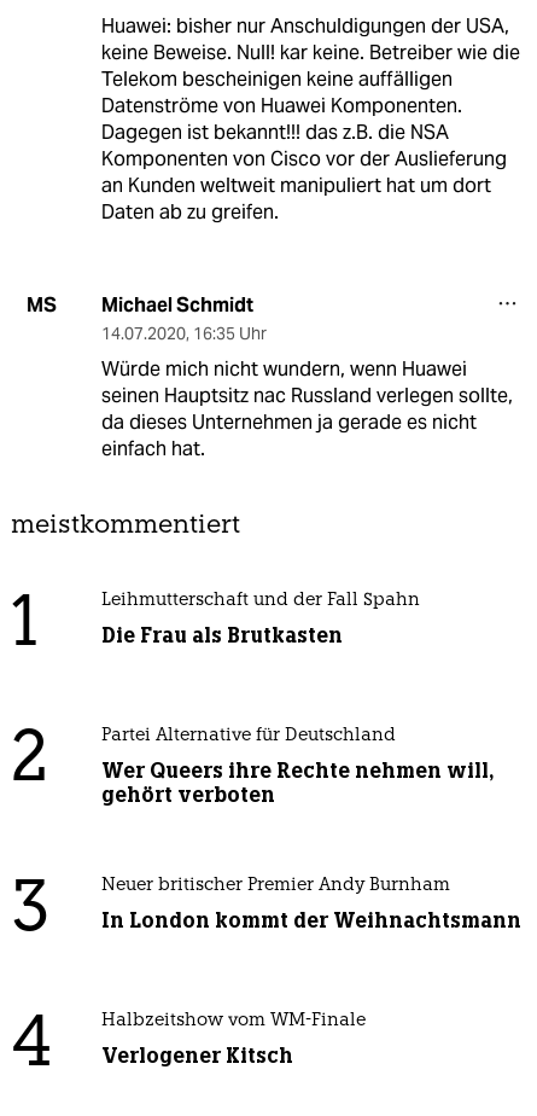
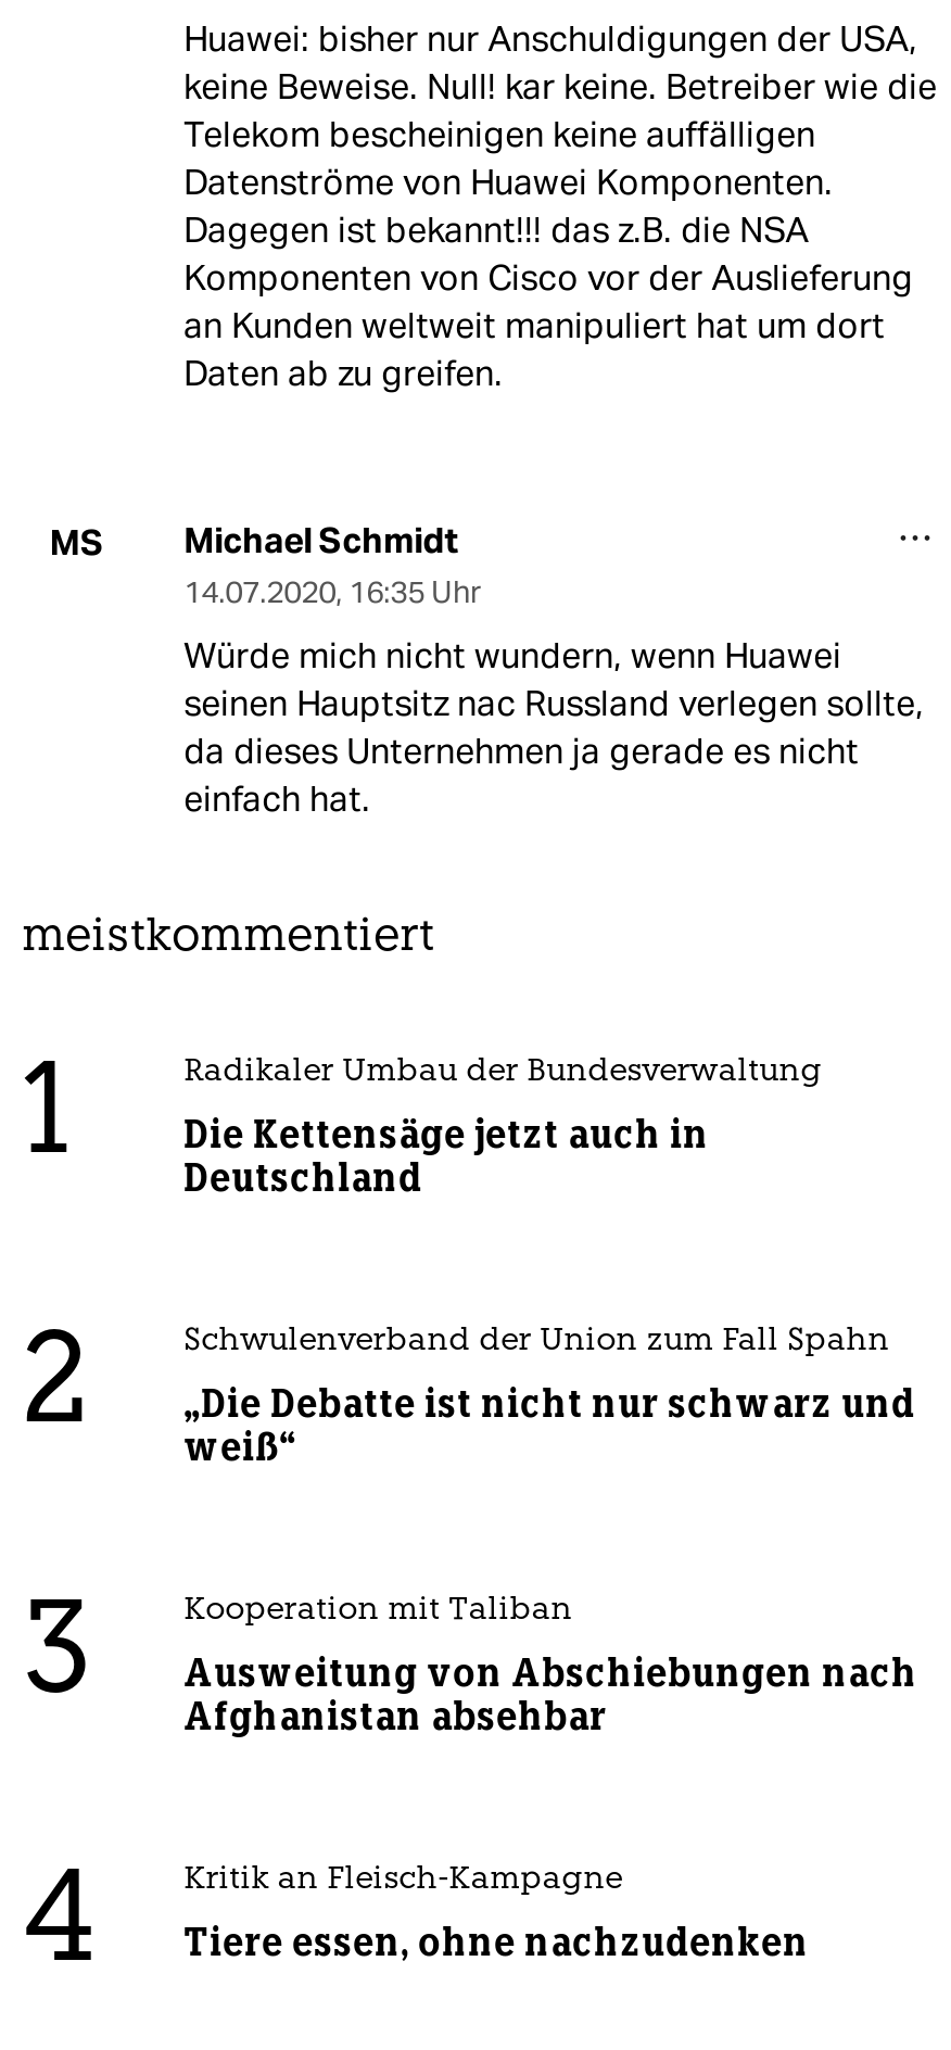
- Leihmutterschaft und der Fall Spahn
+ Radikaler Umbau der Bundesverwaltung

- Die Frau als Brutkasten
+ Die Kettensäge jetzt auch in
+ Deutschland

- Partei Alternative für Deutschland
+ Schwulenverband der Union zum Fall Spahn

- Wer Queers ihre Rechte nehmen will,
- gehört verboten
+ „Die Debatte ist nicht nur schwarz und
+ weiß“

- Neuer britischer Premier Andy Burnham
+ Kooperation mit Taliban

- In London kommt der Weihnachtsmann
+ Ausweitung von Abschiebungen nach
+ Afghanistan absehbar

- Halbzeitshow vom WM-Finale
+ Kritik an Fleisch-Kampagne

- Verlogener Kitsch
+ Tiere essen, ohne nachzudenken
